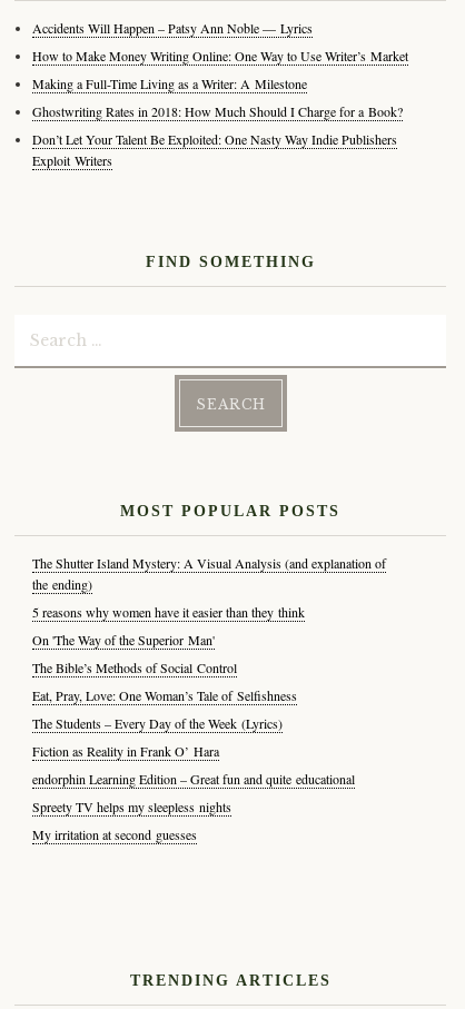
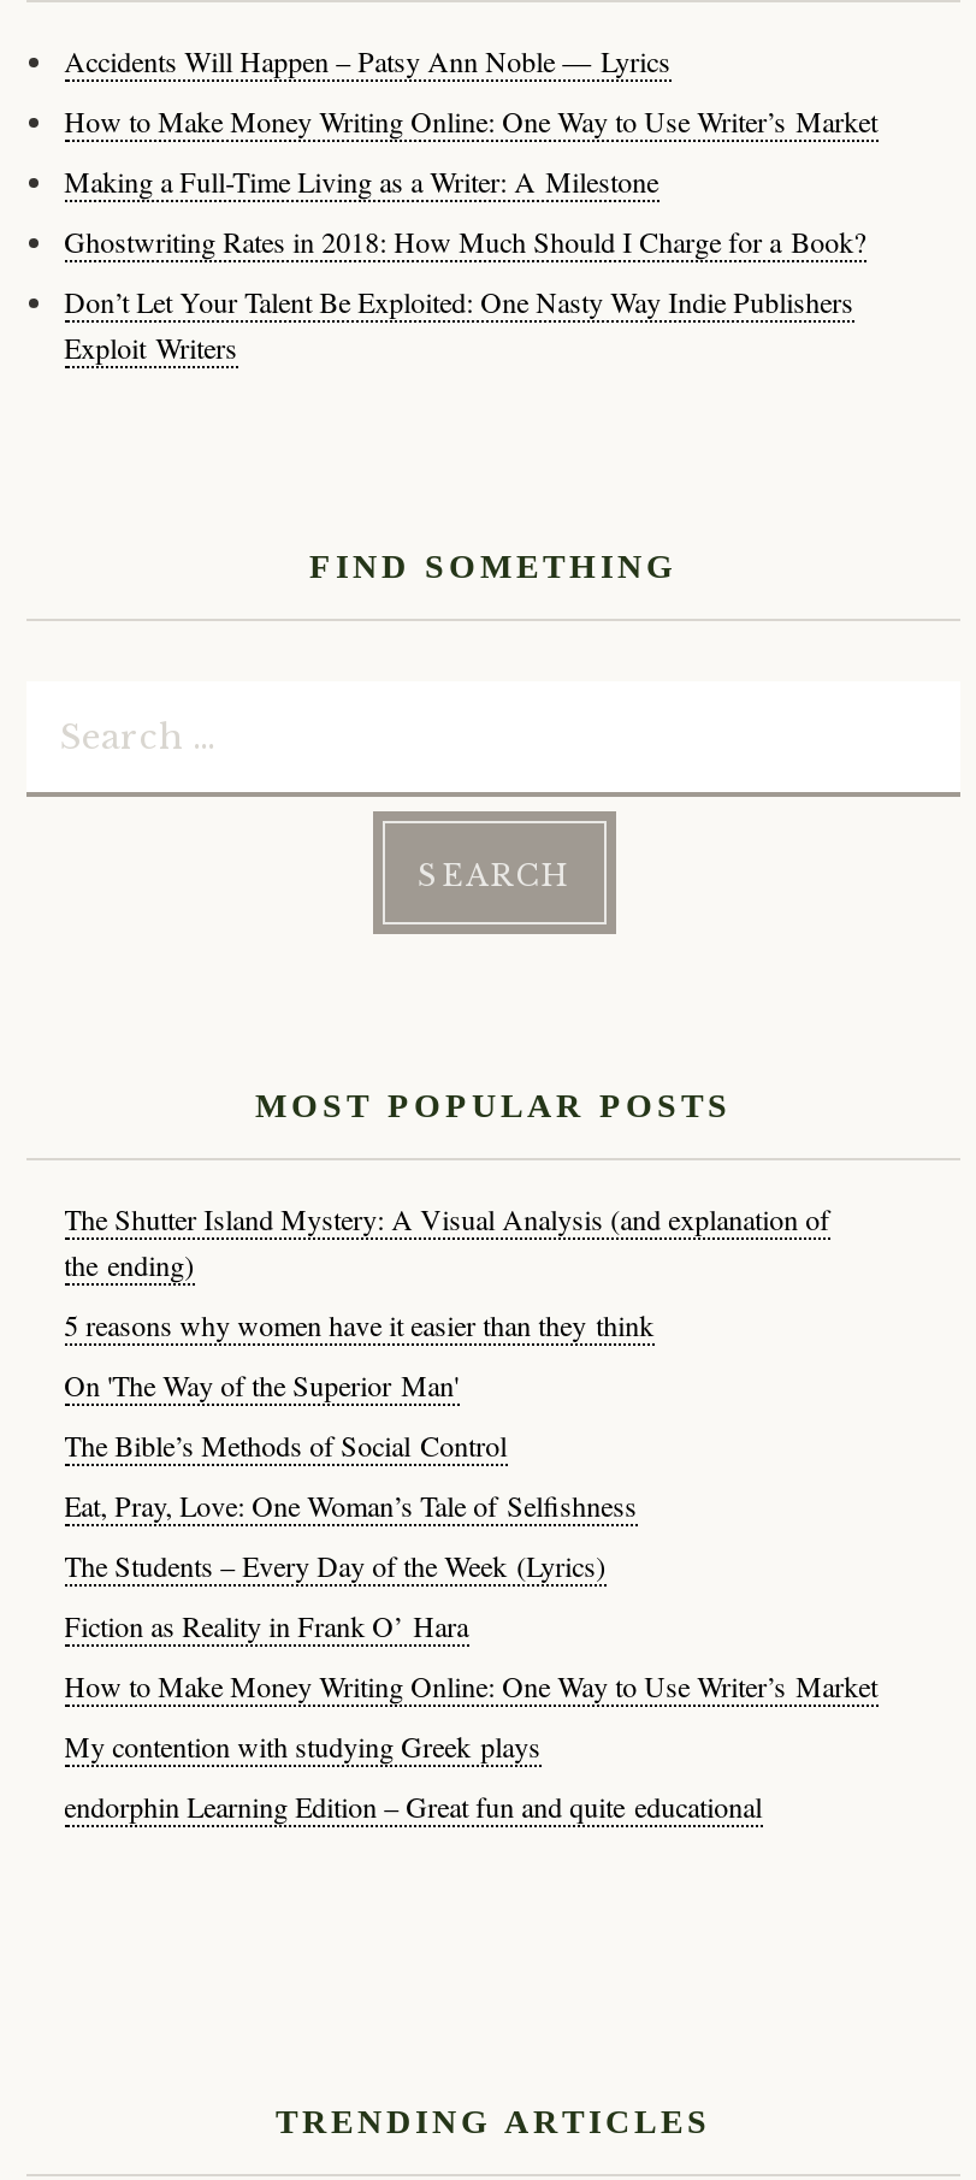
+ How to Make Money Writing Online: One Way to Use Writer’s Market
+ My contention with studying Greek plays

moved down: endorphin Learning Edition – Great fun and quite educational

- Spreety TV helps my sleepless nights
- My irritation at second guesses
